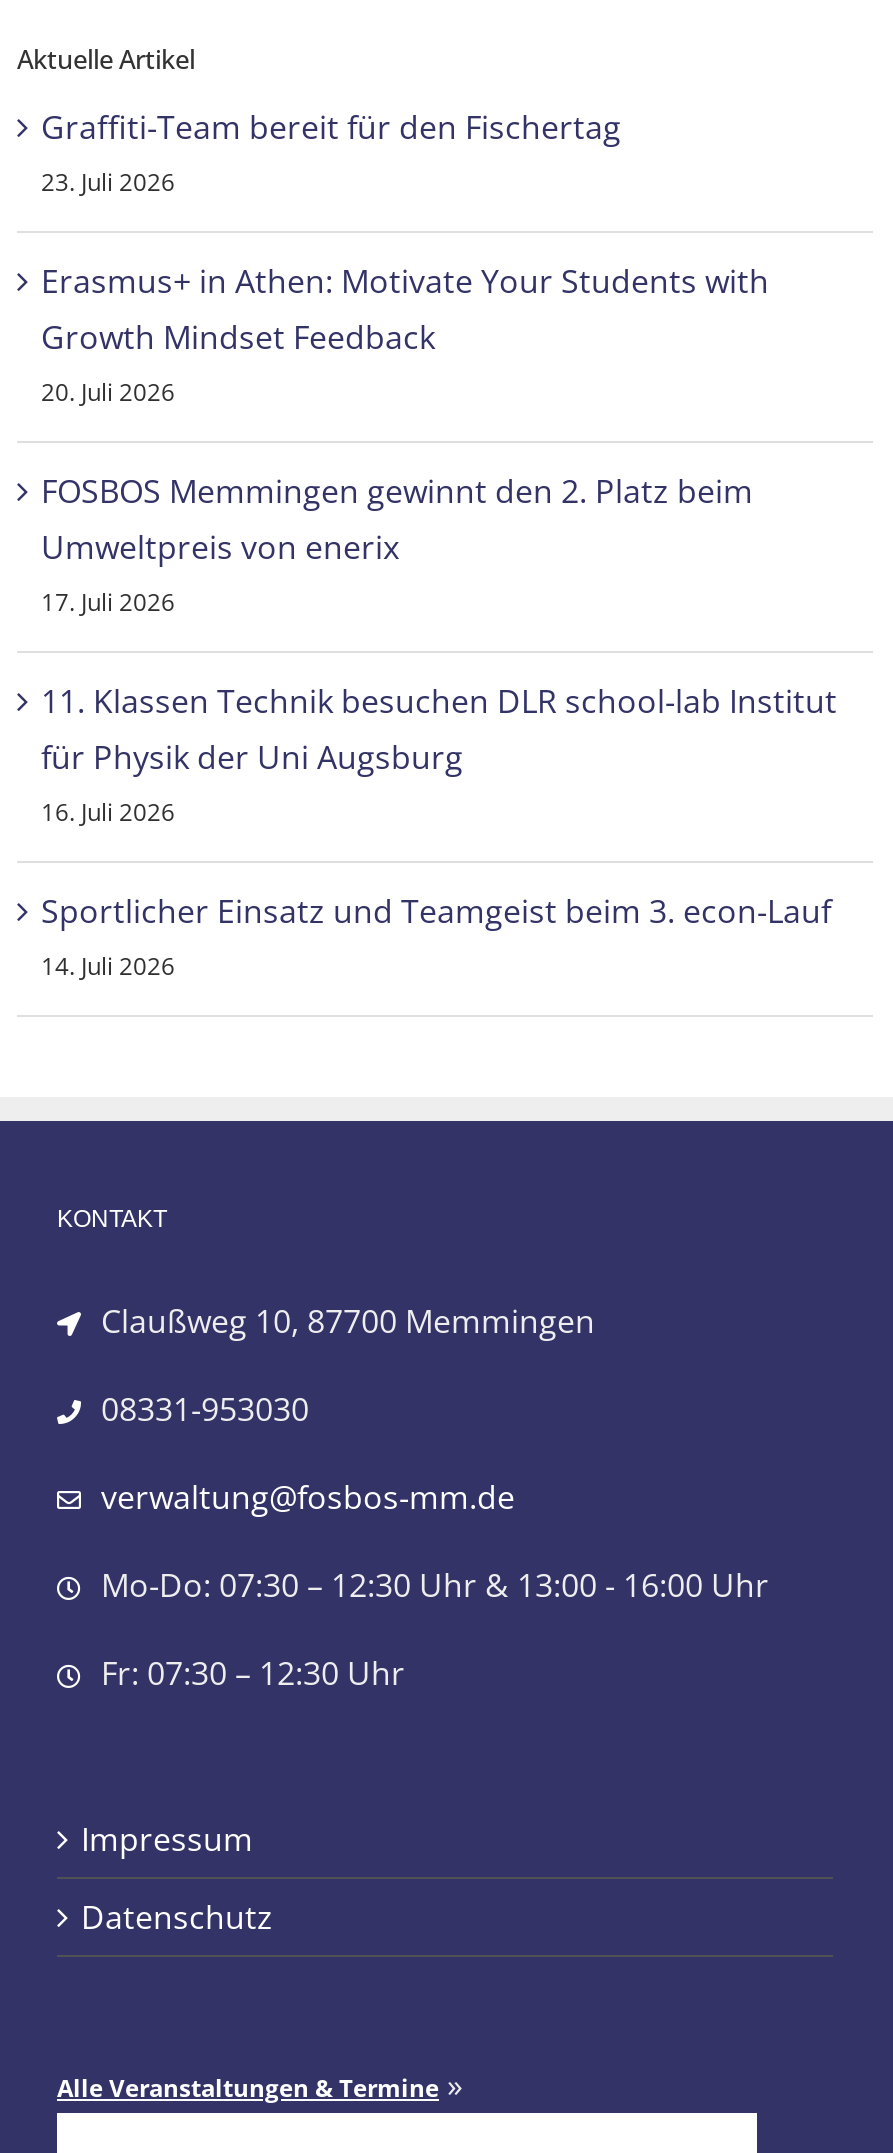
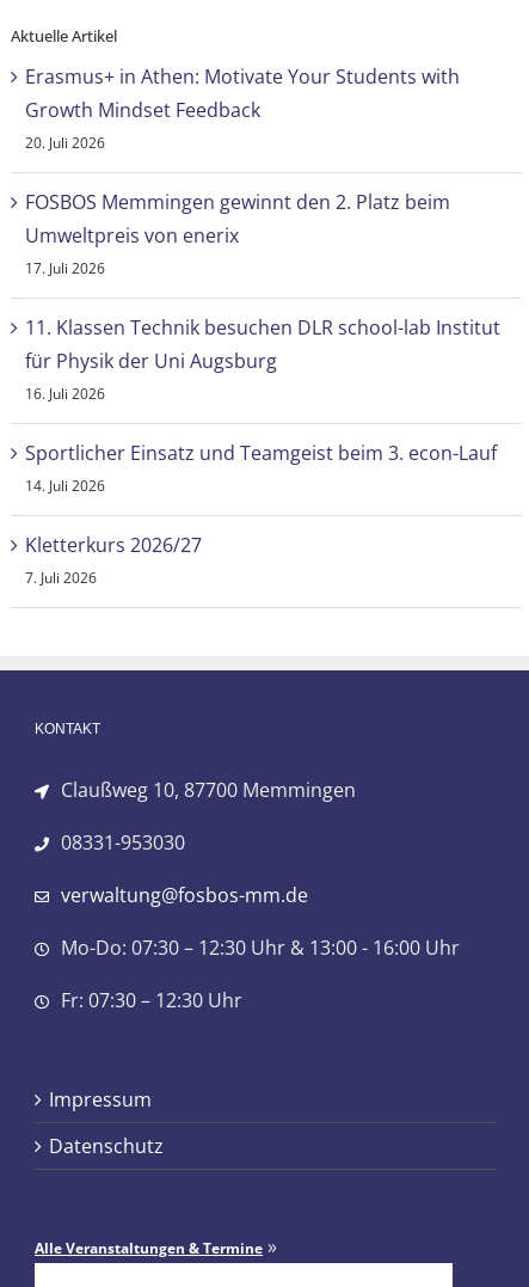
- Graffiti-Team bereit für den Fischertag
- 23. Juli 2026

moved up: Erasmus+ in Athen: Motivate Your Students with | Growth Mindset Feedback | 20. Juli 2026 | ... | Sportlicher Einsatz und Teamgeist beim 3. econ-Lauf | 14. Juli 2026

+ Kletterkurs 2026/27
+ 7. Juli 2026
